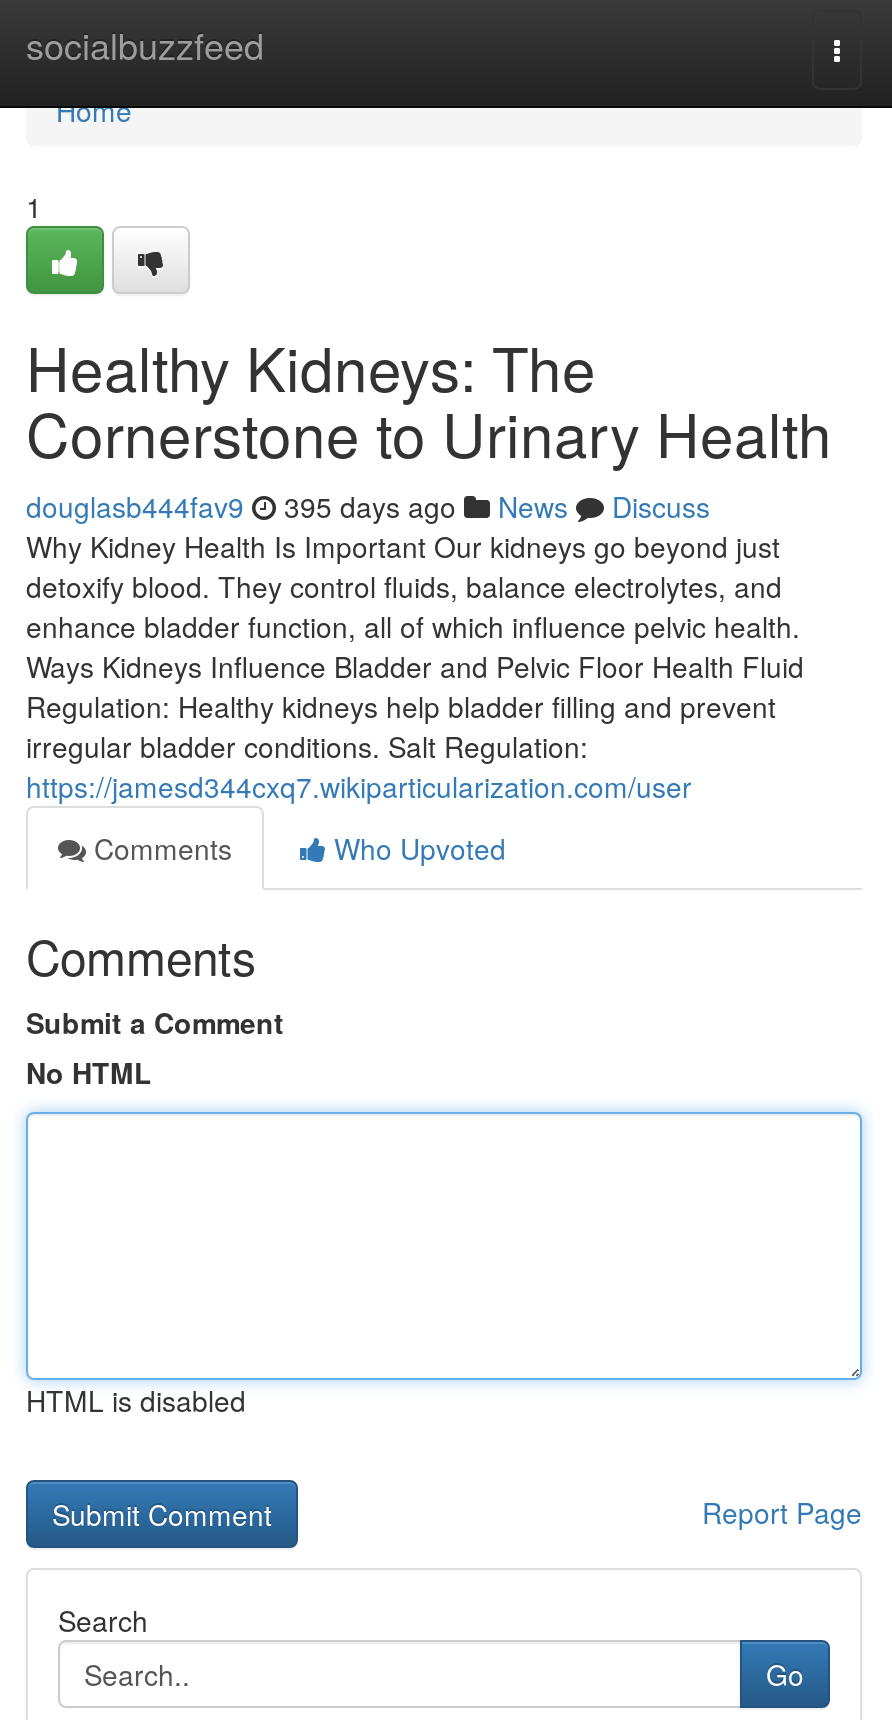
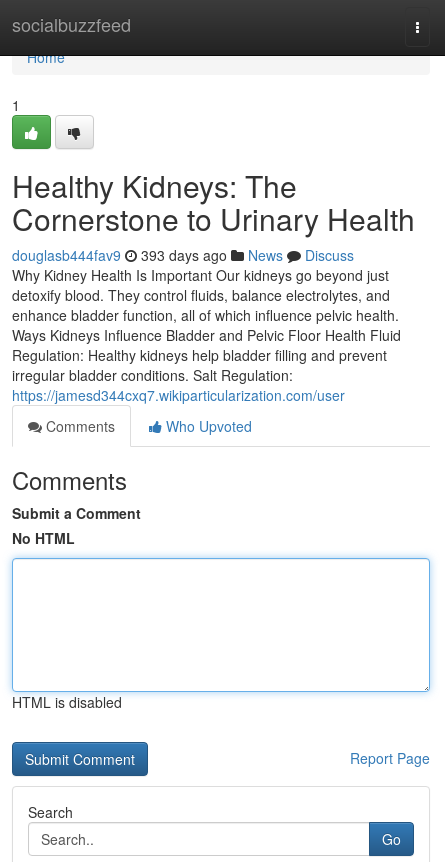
- douglasb444fav9 395 days ago News Discuss
+ douglasb444fav9 393 days ago News Discuss
